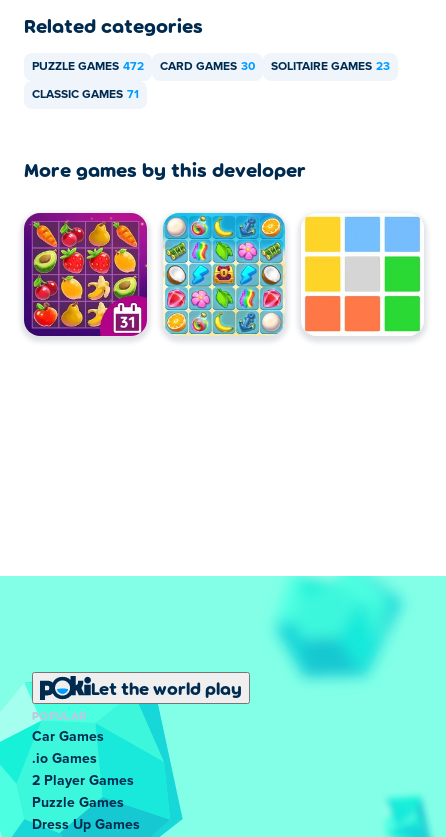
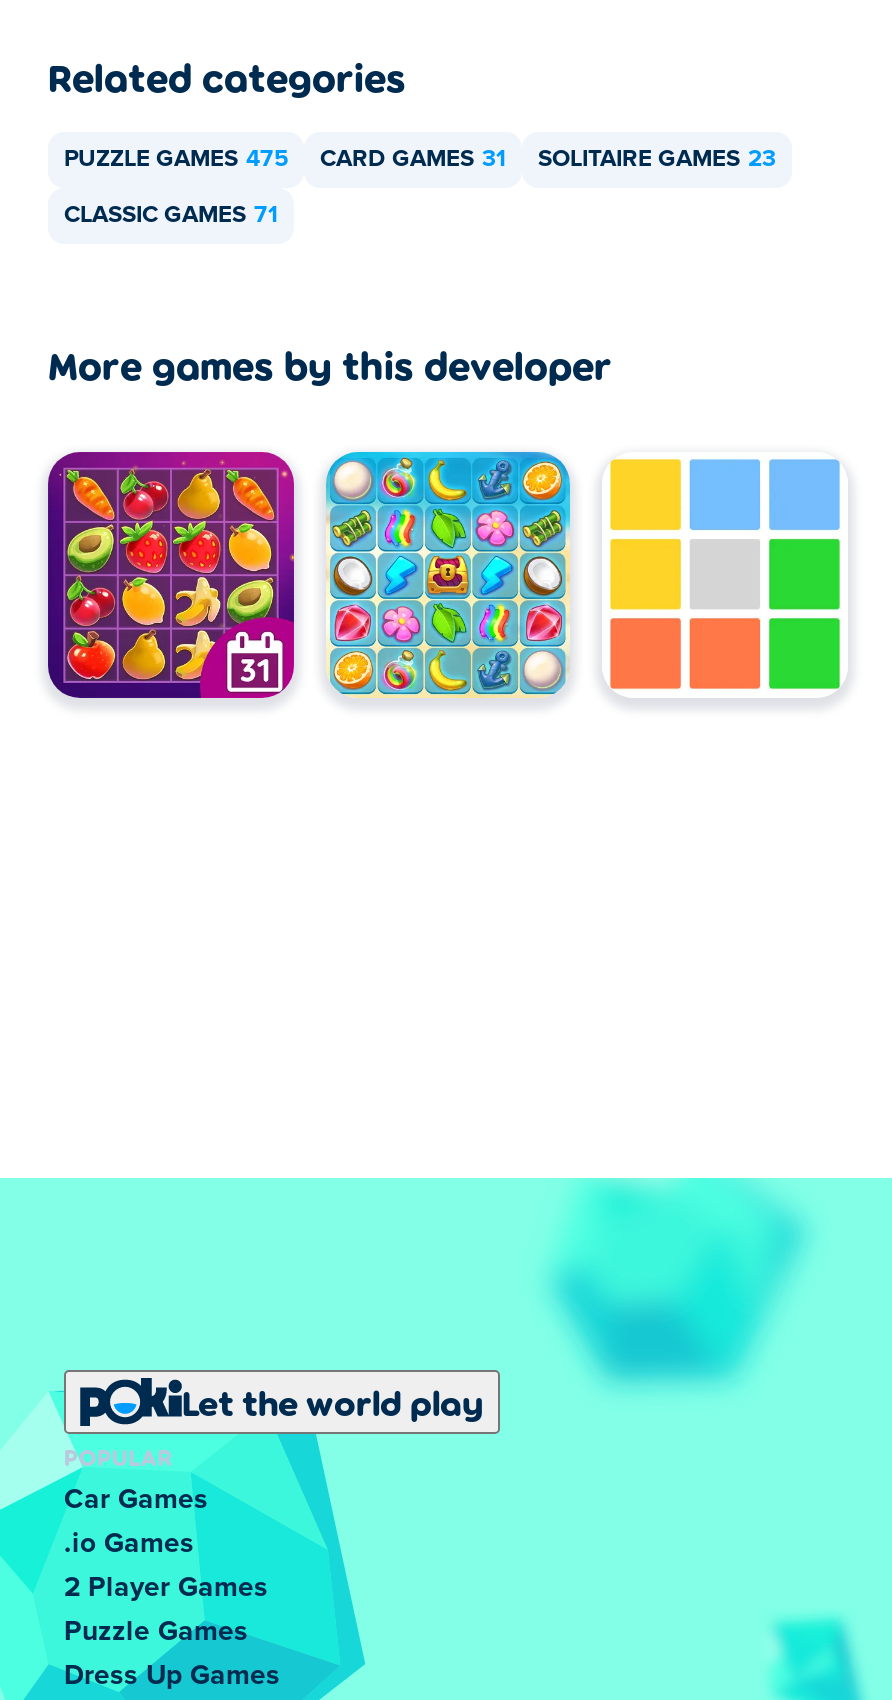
- PUZZLE GAMES 472
+ PUZZLE GAMES 475

- CARD GAMES 30
+ CARD GAMES 31
